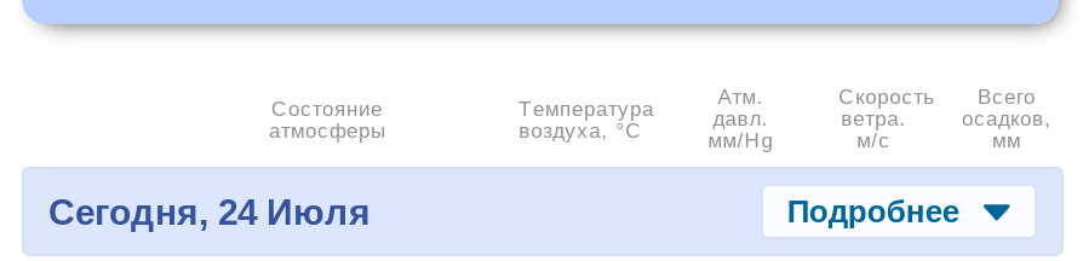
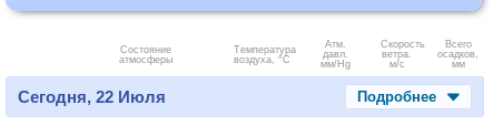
- Сегодня, 24 Июля
+ Сегодня, 22 Июля
